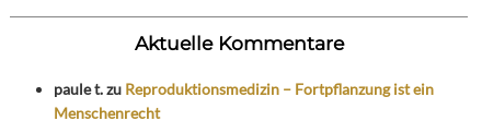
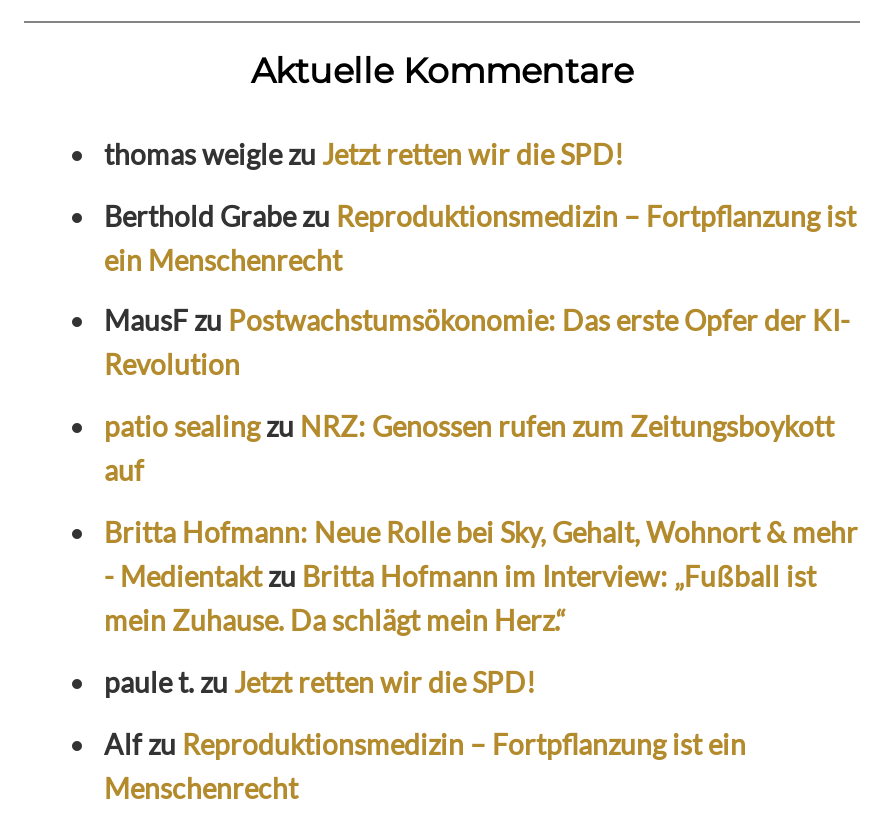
- paule t. zu Reproduktionsmedizin – Fortpflanzung ist ein
+ thomas weigle zu Jetzt retten wir die SPD!
+ Berthold Grabe zu Reproduktionsmedizin – Fortpflanzung ist
+ ein Menschenrecht
+ MausF zu Postwachstumsökonomie: Das erste Opfer der KI-
+ Revolution
+ patio sealing zu NRZ: Genossen rufen zum Zeitungsboykott
+ auf
+ Britta Hofmann: Neue Rolle bei Sky, Gehalt, Wohnort & mehr
+ - Medientakt zu Britta Hofmann im Interview: „Fußball ist
+ mein Zuhause. Da schlägt mein Herz.“
+ paule t. zu Jetzt retten wir die SPD!
+ Alf zu Reproduktionsmedizin – Fortpflanzung ist ein
